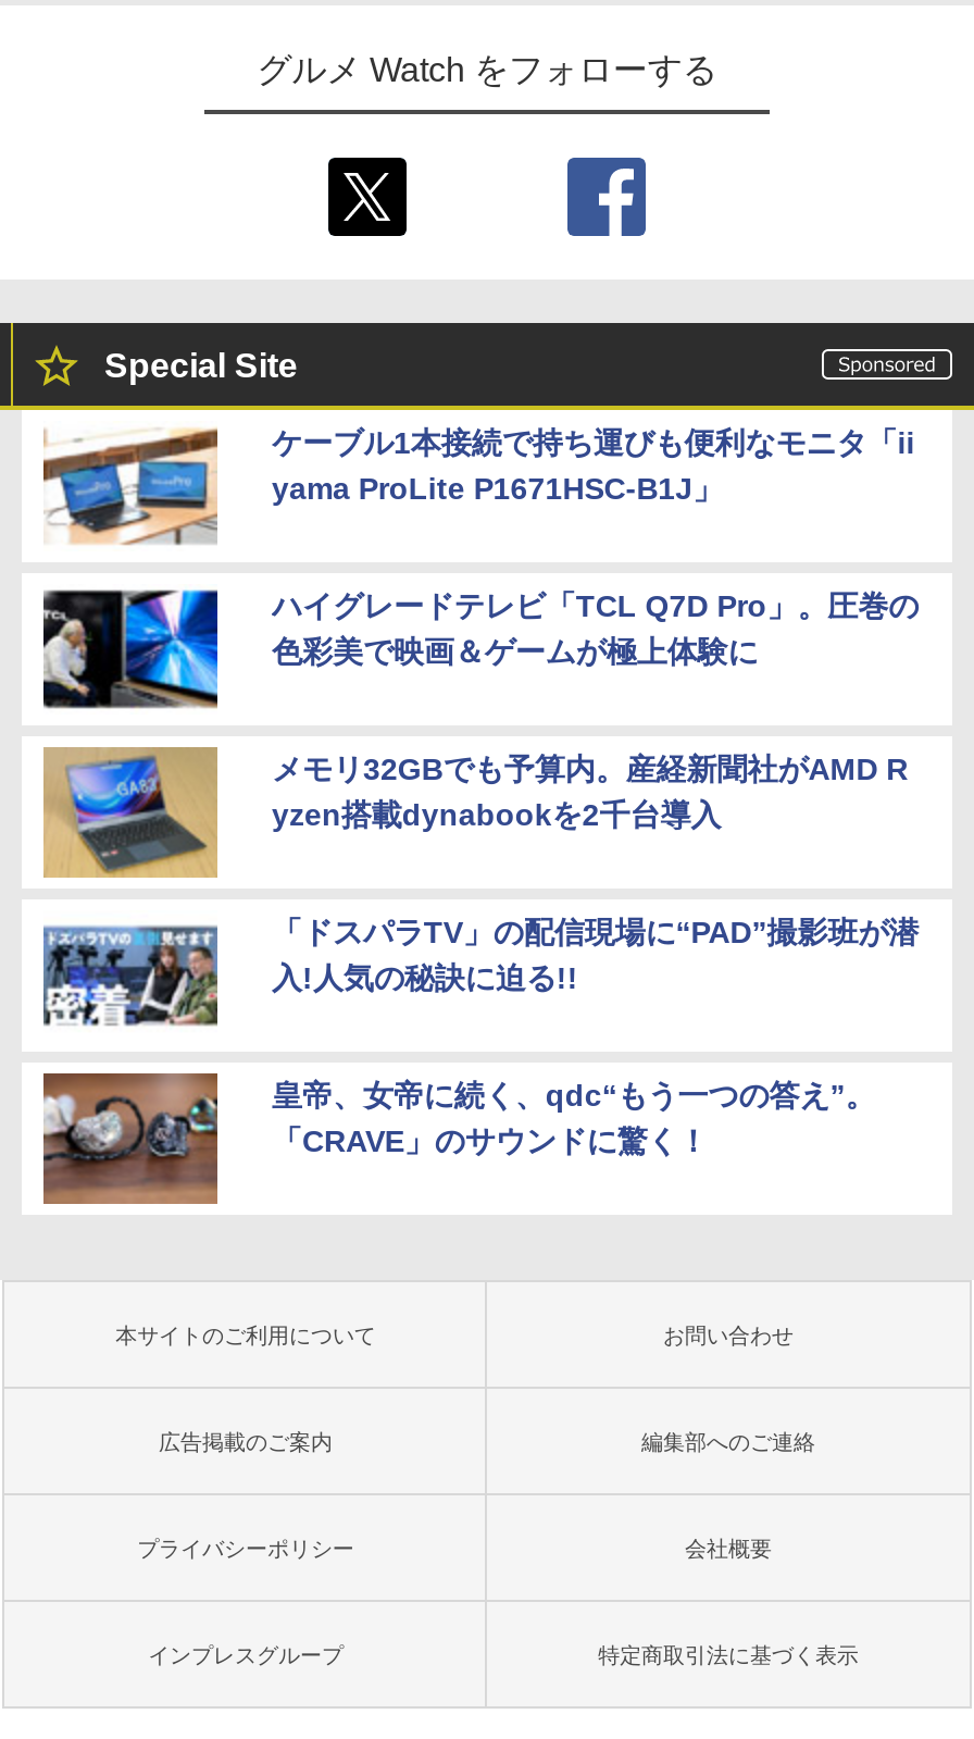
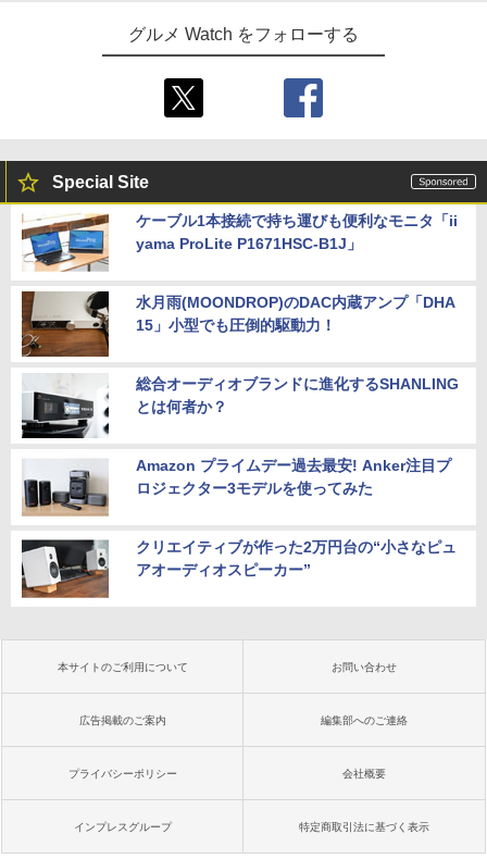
- [image]
- ハイグレードテレビ「TCL Q7D Pro」。圧巻の
- 色彩美で映画＆ゲームが極上体験に
+ [image]
+ 水月雨(MOONDROP)のDAC内蔵アンプ「DHA
+ 15」小型でも圧倒的駆動力！

- [image]
- メモリ32GBでも予算内。産経新聞社がAMD R
- yzen搭載dynabookを2千台導入
+ [image]
+ 総合オーディオブランドに進化するSHANLING
+ とは何者か？

- [image]
- 「ドスパラTV」の配信現場に“PAD”撮影班が潜
- 入!人気の秘訣に迫る!!
+ [image]
+ Amazon プライムデー過去最安! Anker注目プ
+ ロジェクター3モデルを使ってみた

- [image]
- 皇帝、女帝に続く、qdc“もう一つの答え”。
- 「CRAVE」のサウンドに驚く！
+ [image]
+ クリエイティブが作った2万円台の“小さなピュ
+ アオーディオスピーカー”
